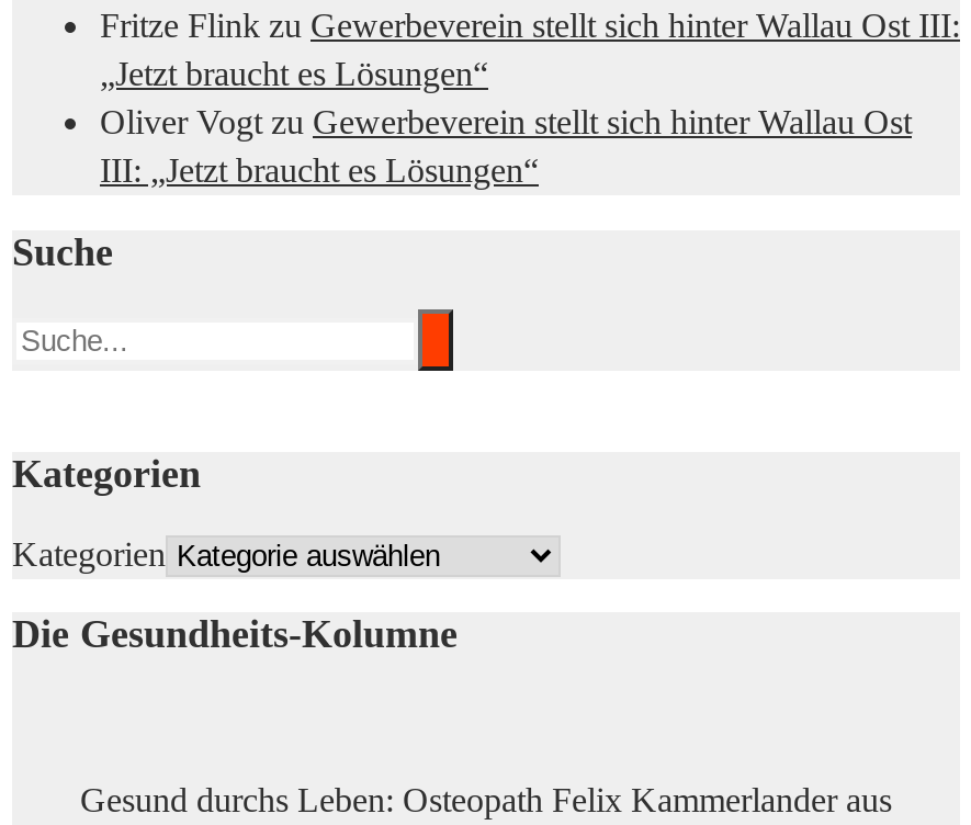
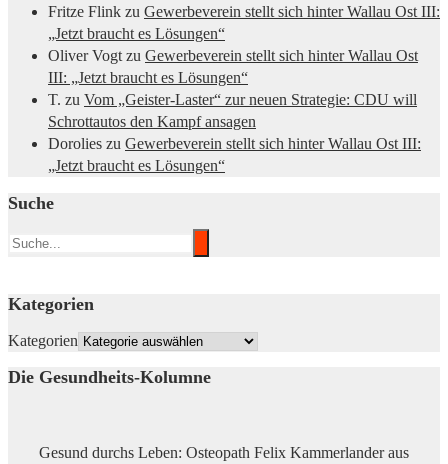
+ T. zu Vom „Geister-Laster“ zur neuen Strategie: CDU will
+ Schrottautos den Kampf ansagen
+ Dorolies zu Gewerbeverein stellt sich hinter Wallau Ost III:
+ „Jetzt braucht es Lösungen“
